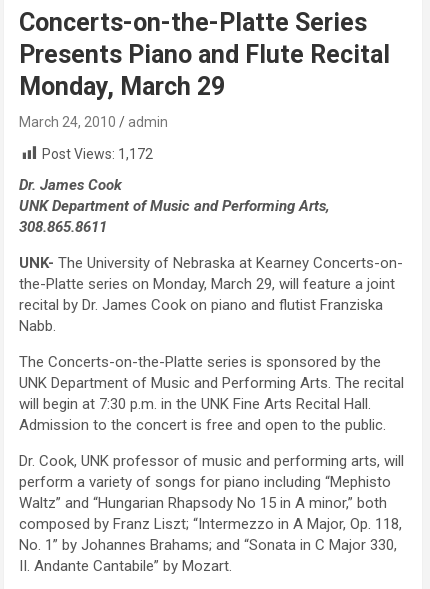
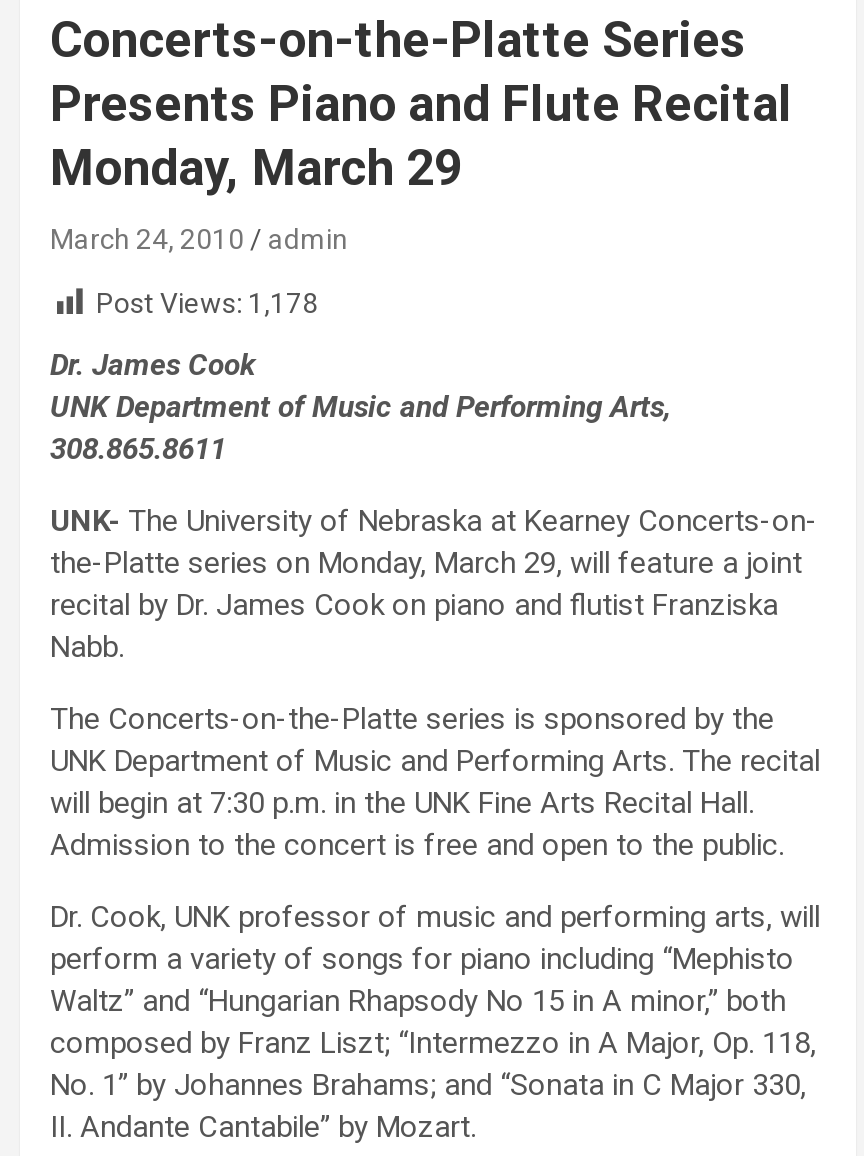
- Post Views: 1,172
+ Post Views: 1,178
